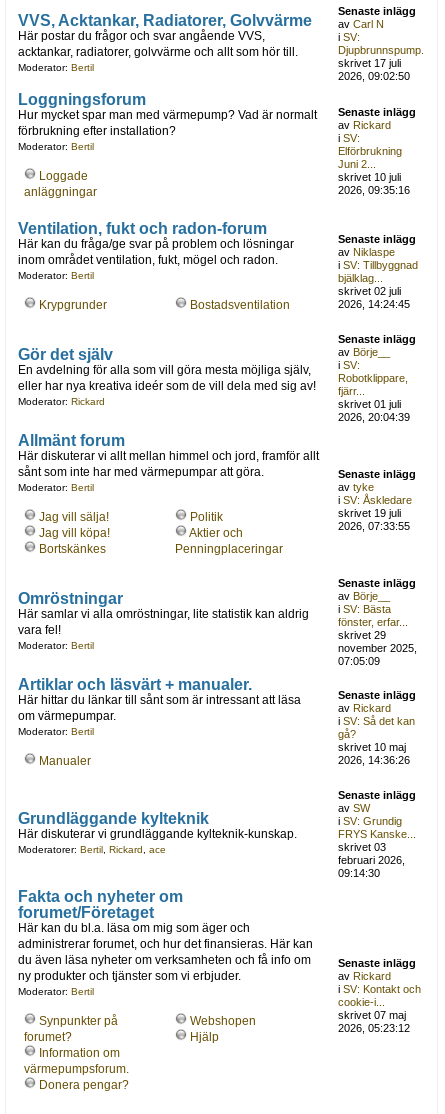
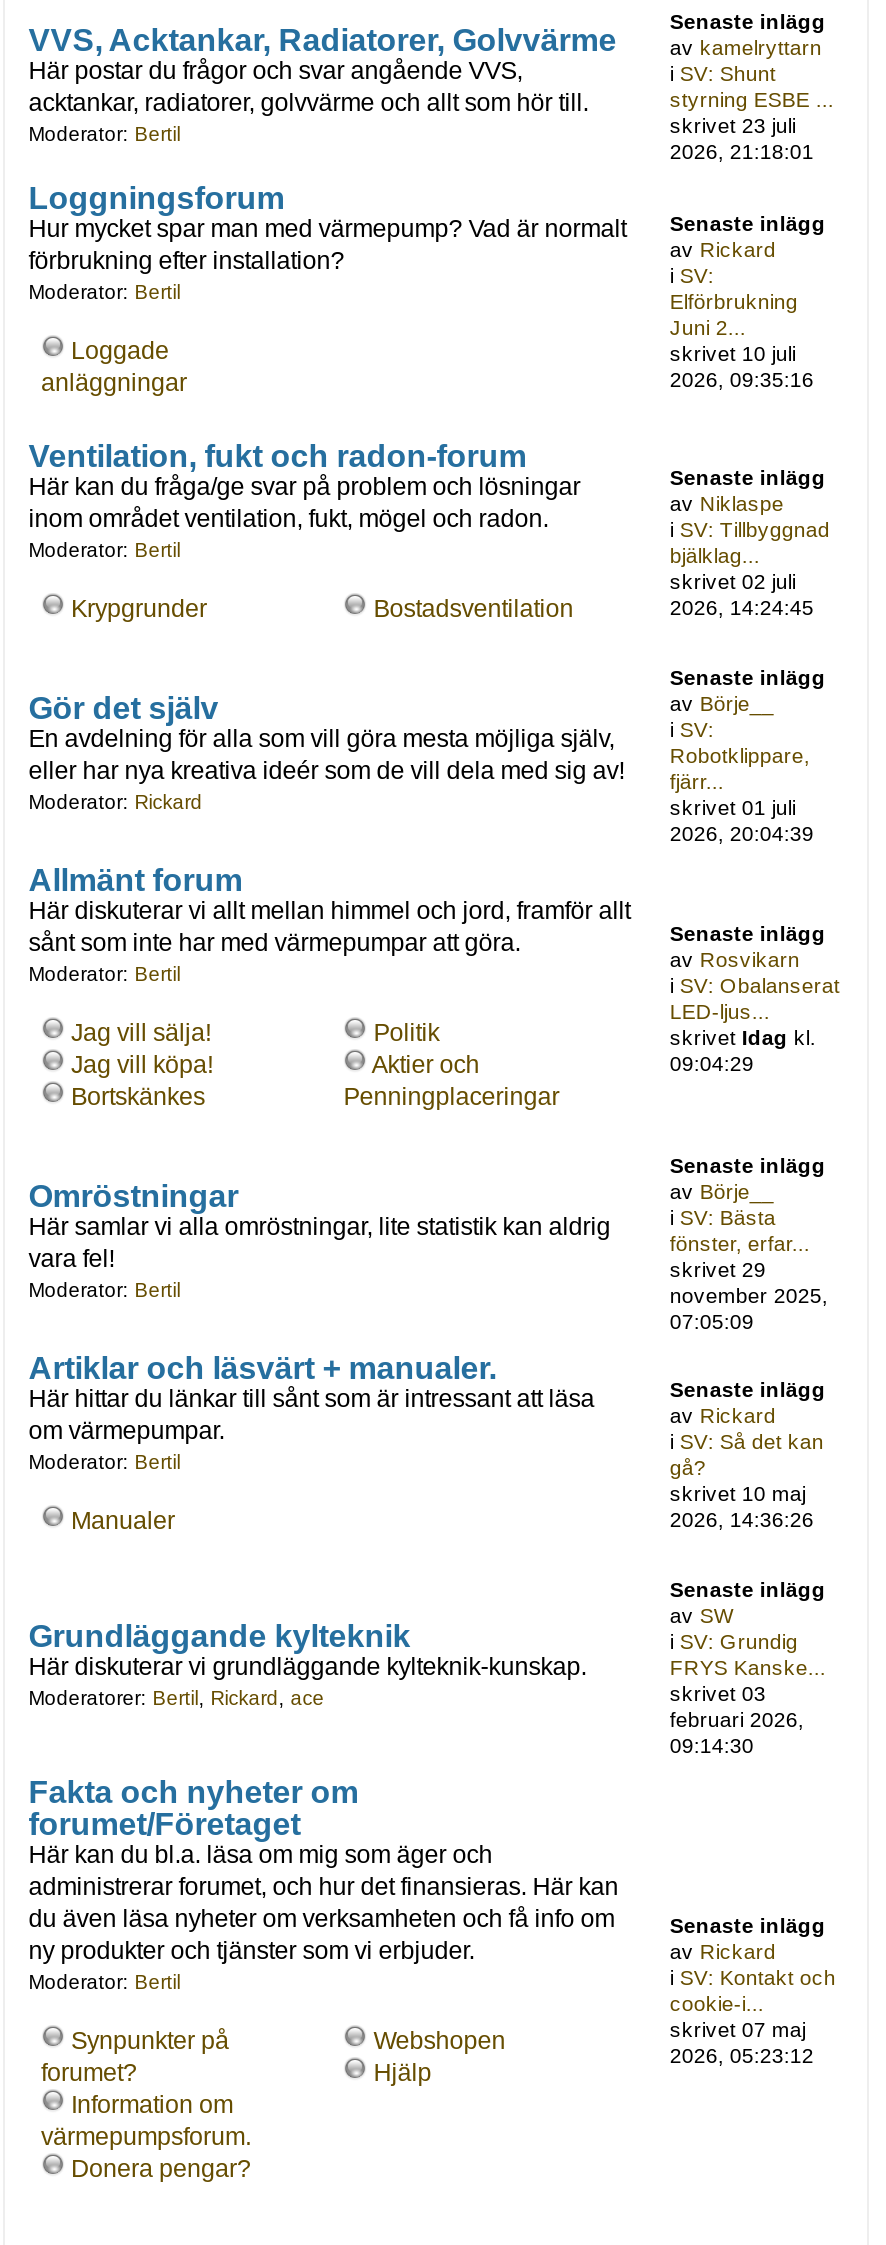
- av Carl N
- i SV:
- Djupbrunnspump.
- skrivet 17 juli
- 2026, 09:02:50
+ av kamelryttarn
+ i SV: Shunt
+ styrning ESBE ...
+ skrivet 23 juli
+ 2026, 21:18:01

- av tyke
- i SV: Åskledare
- skrivet 19 juli
- 2026, 07:33:55
+ av Rosvikarn
+ i SV: Obalanserat
+ LED-ljus...
+ skrivet Idag kl.
+ 09:04:29
